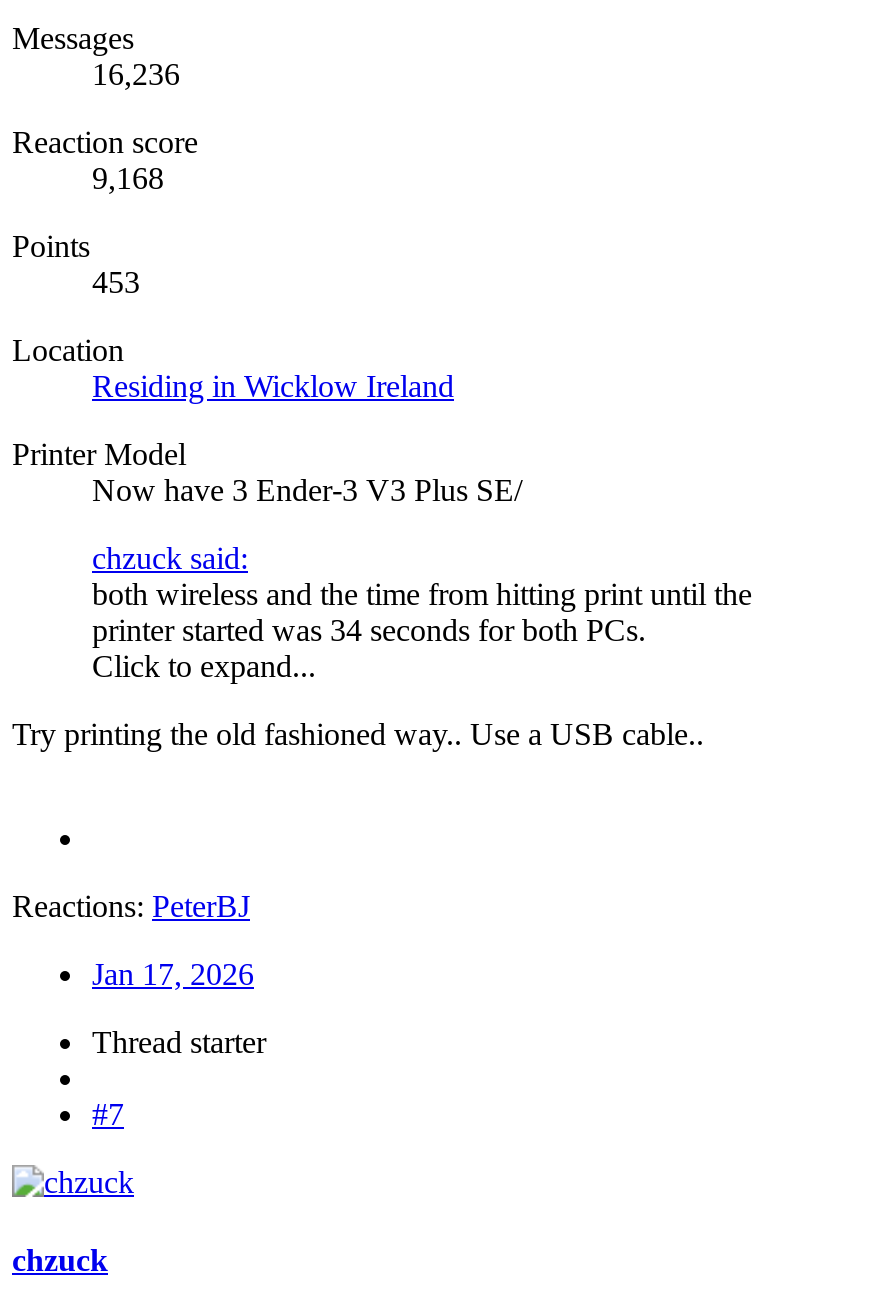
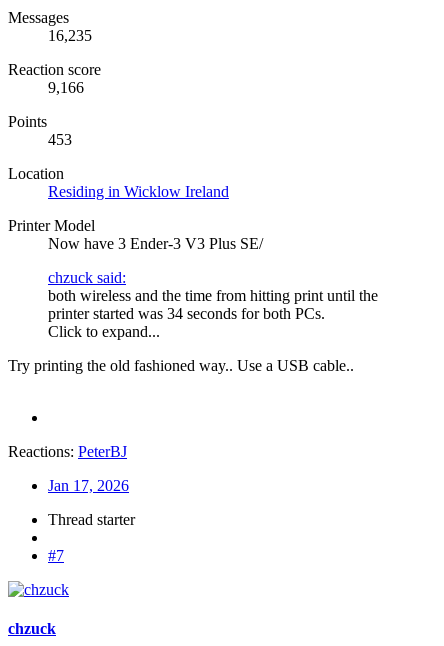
- 16,236
+ 16,235

- 9,168
+ 9,166
